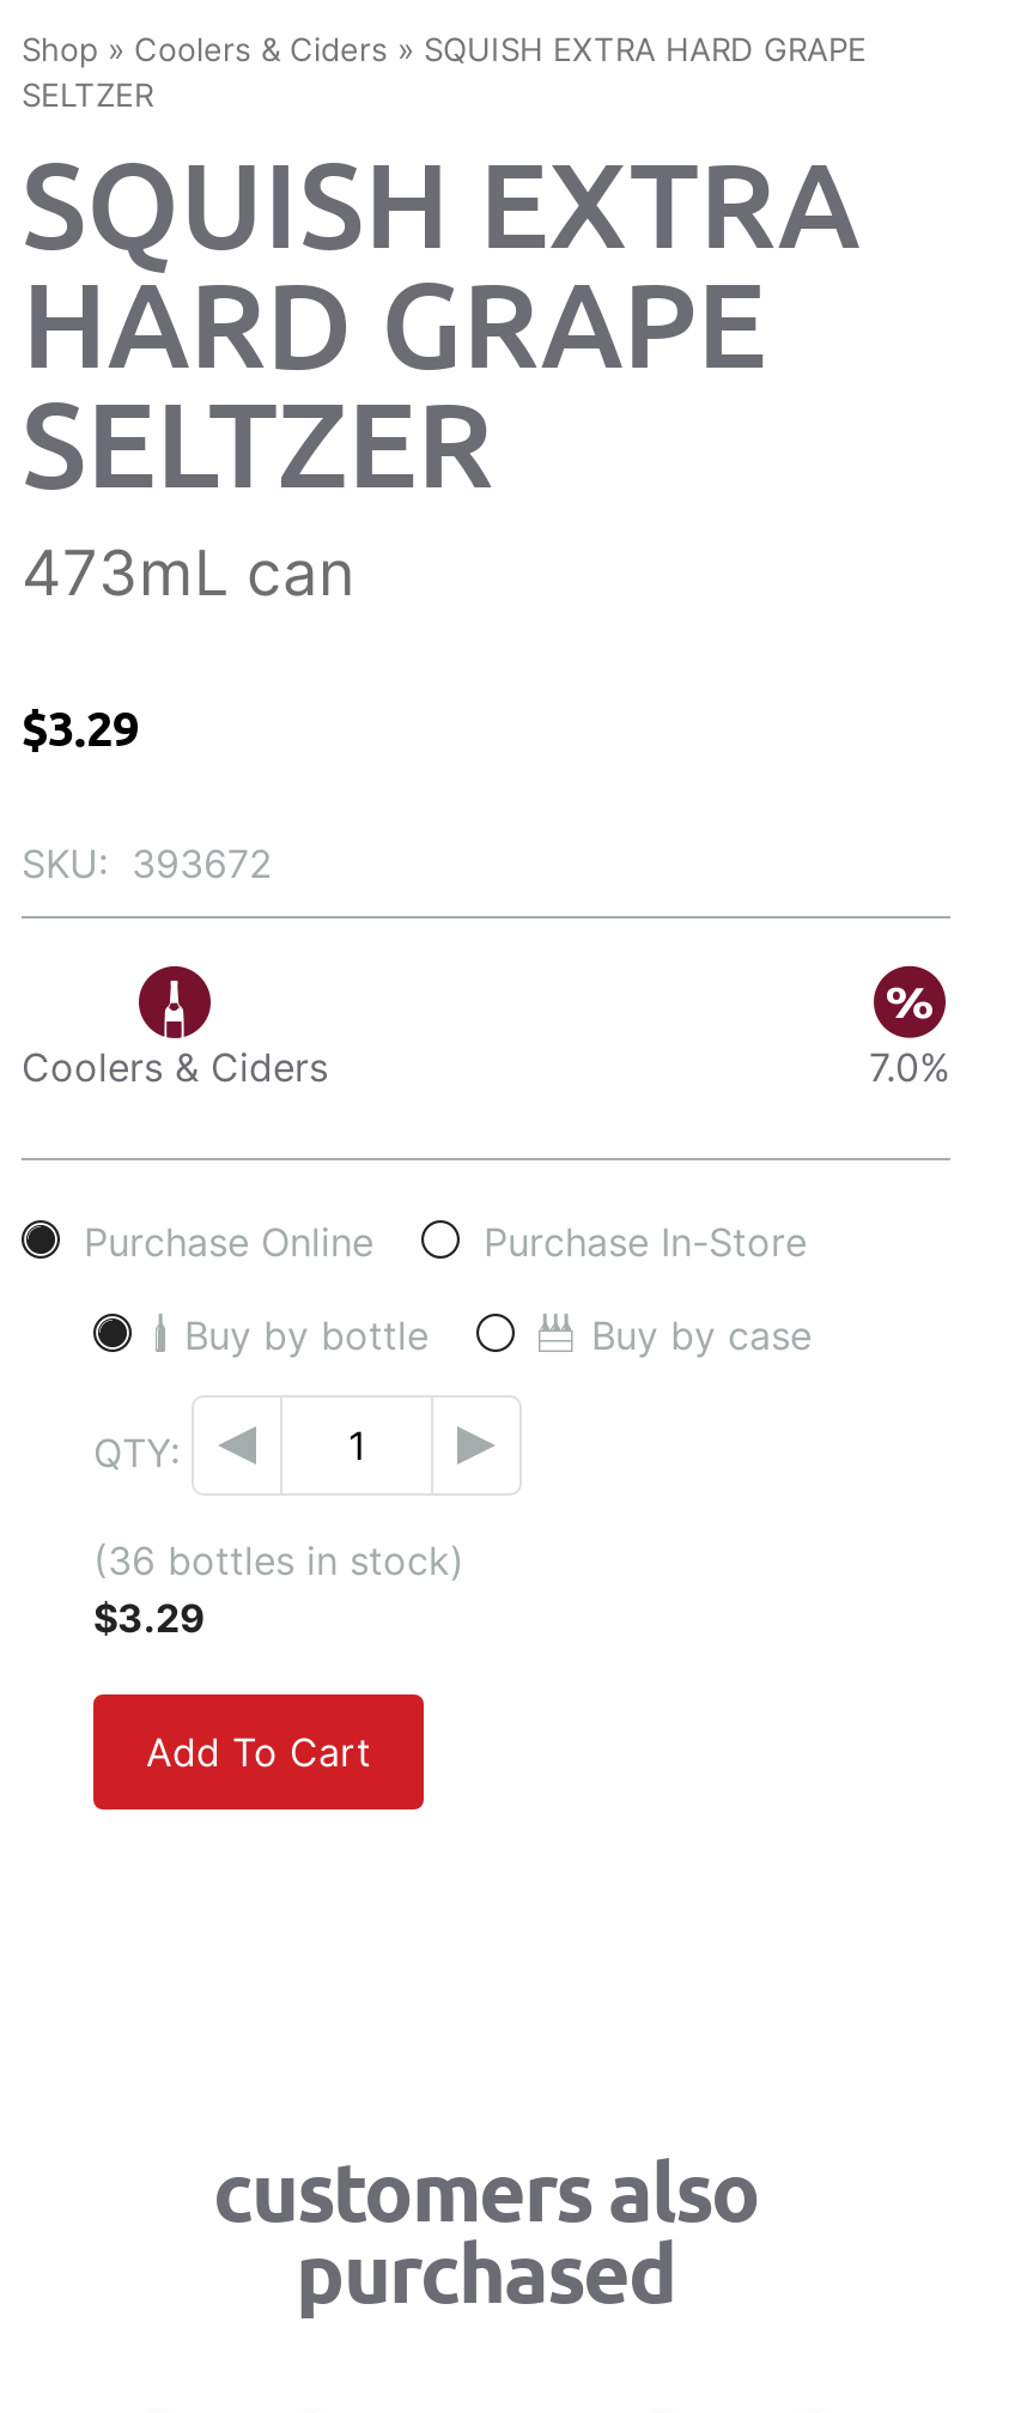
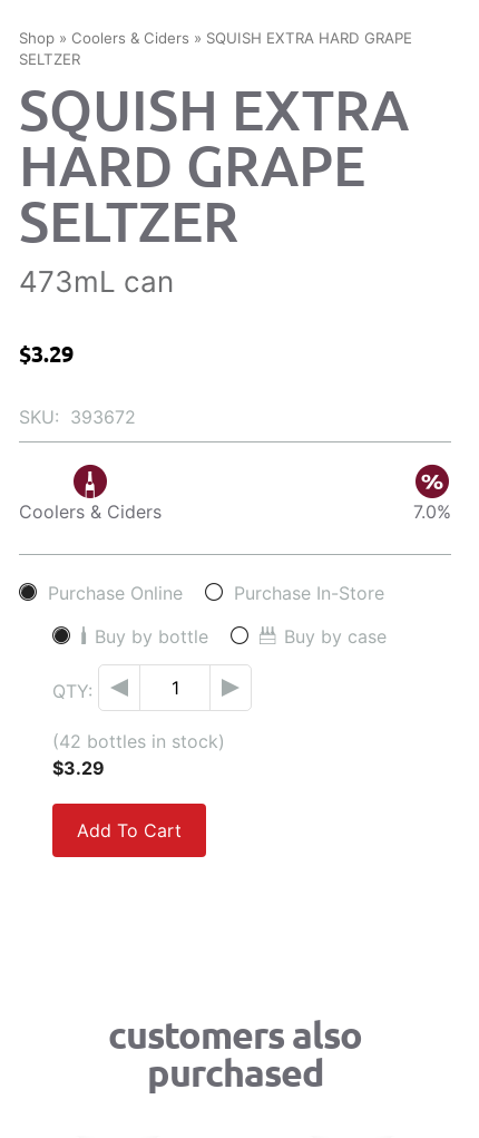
- (36 bottles in stock)
+ (42 bottles in stock)
